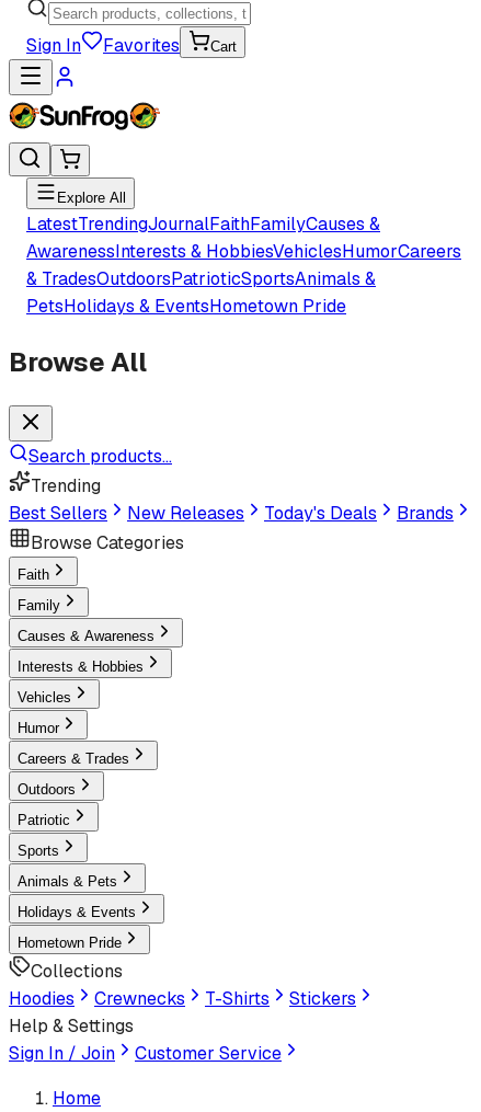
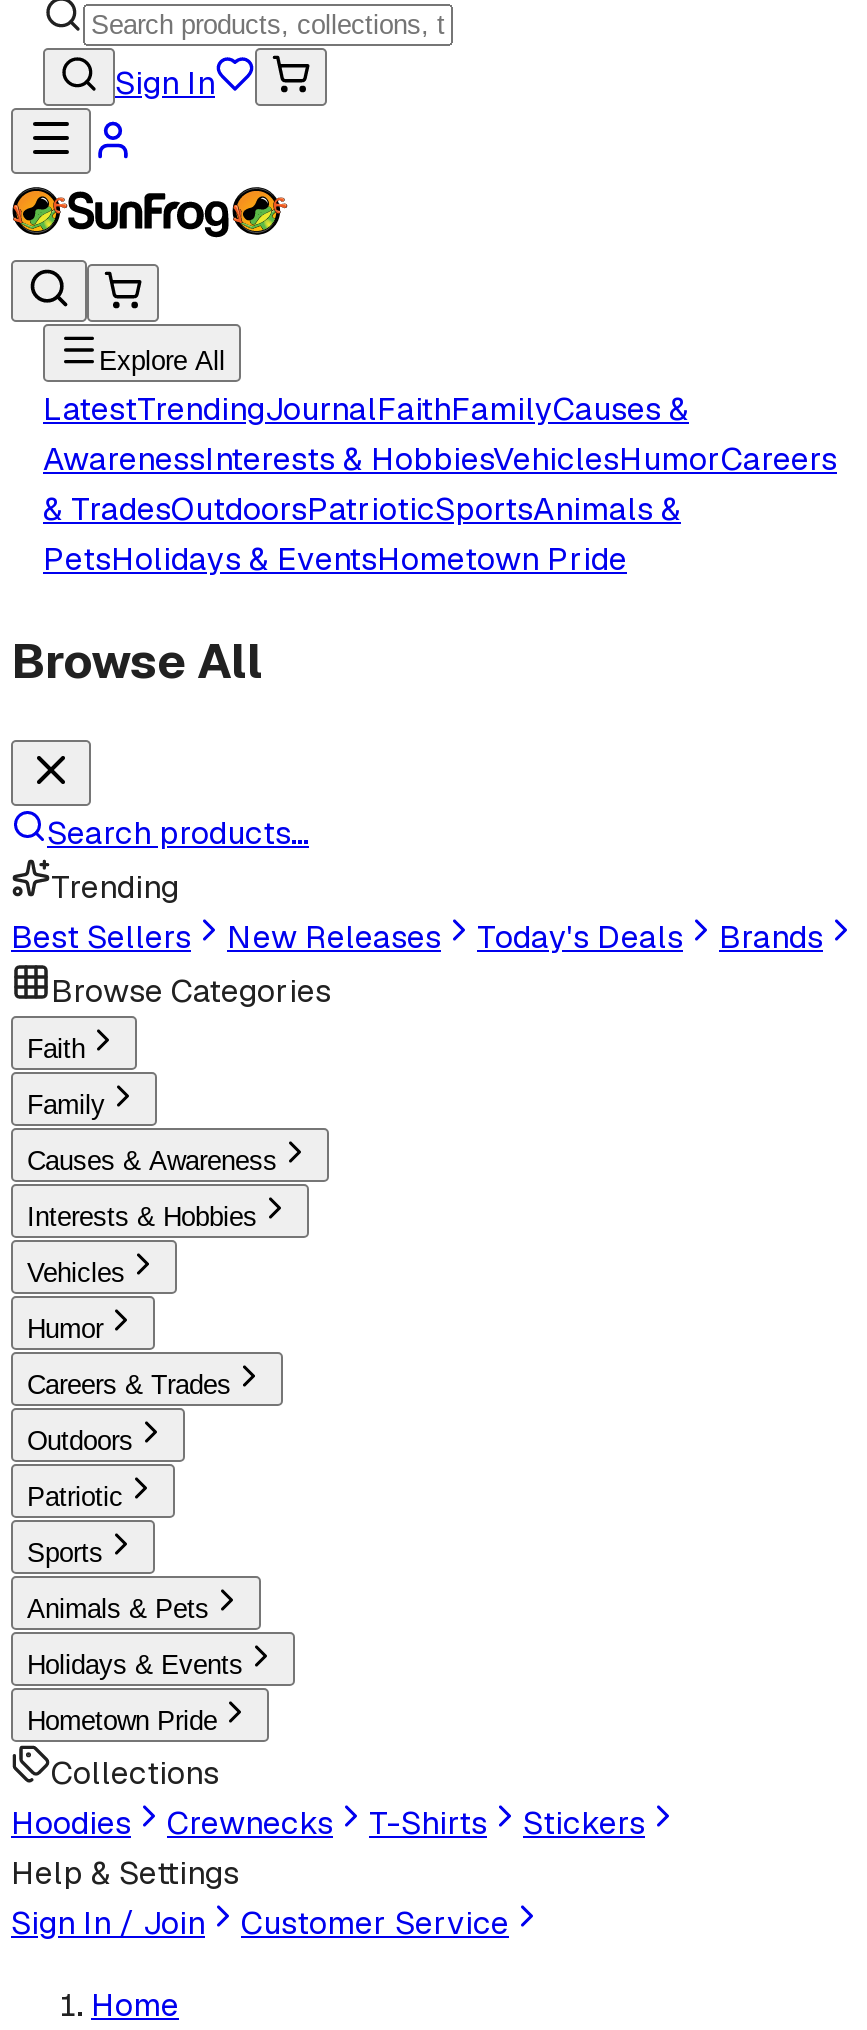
- Favorites
- Cart
